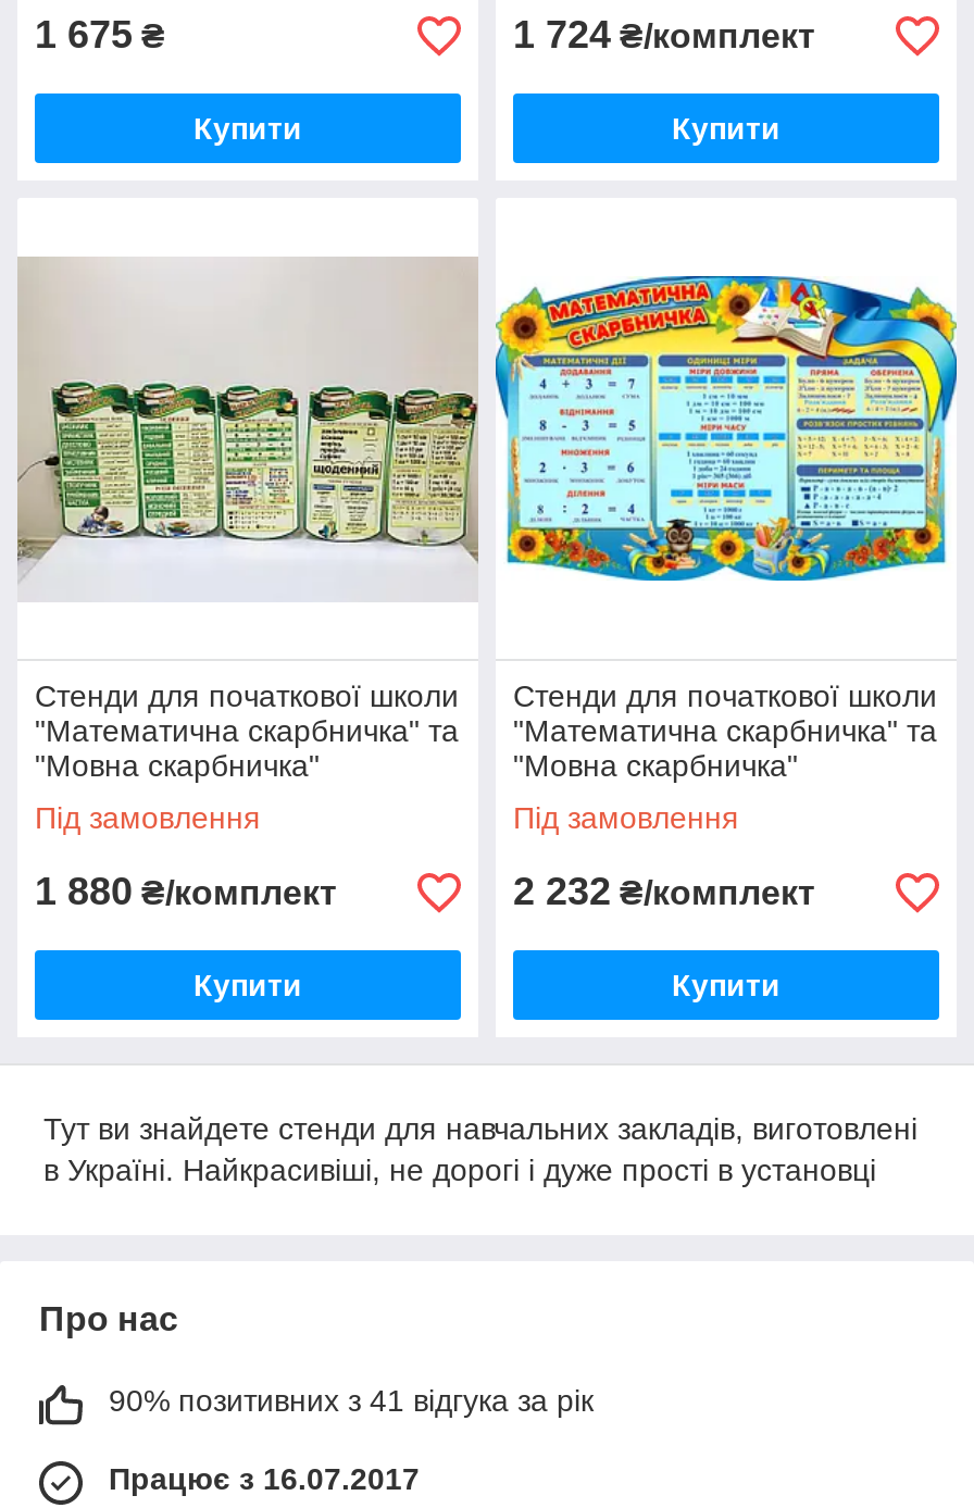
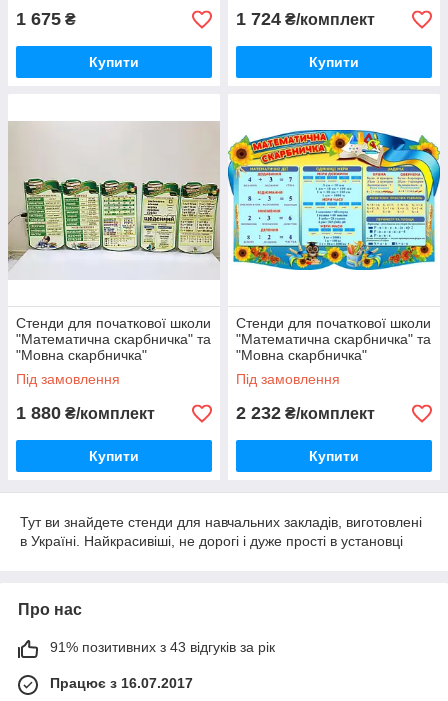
- 90% позитивних з 41 відгука за рік
+ 91% позитивних з 43 відгуків за рік
